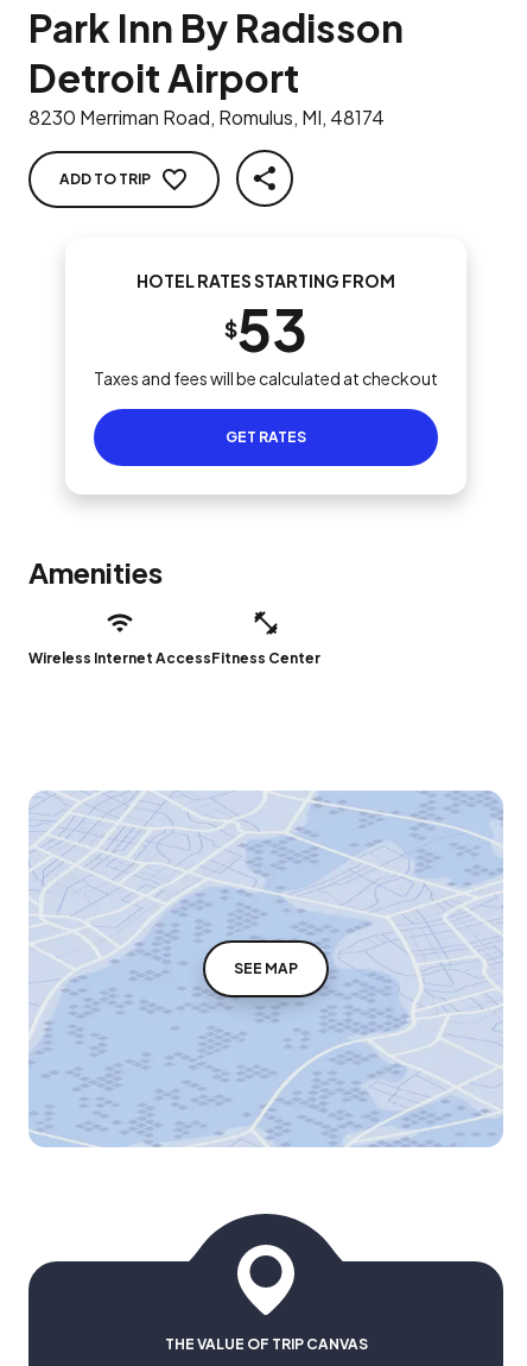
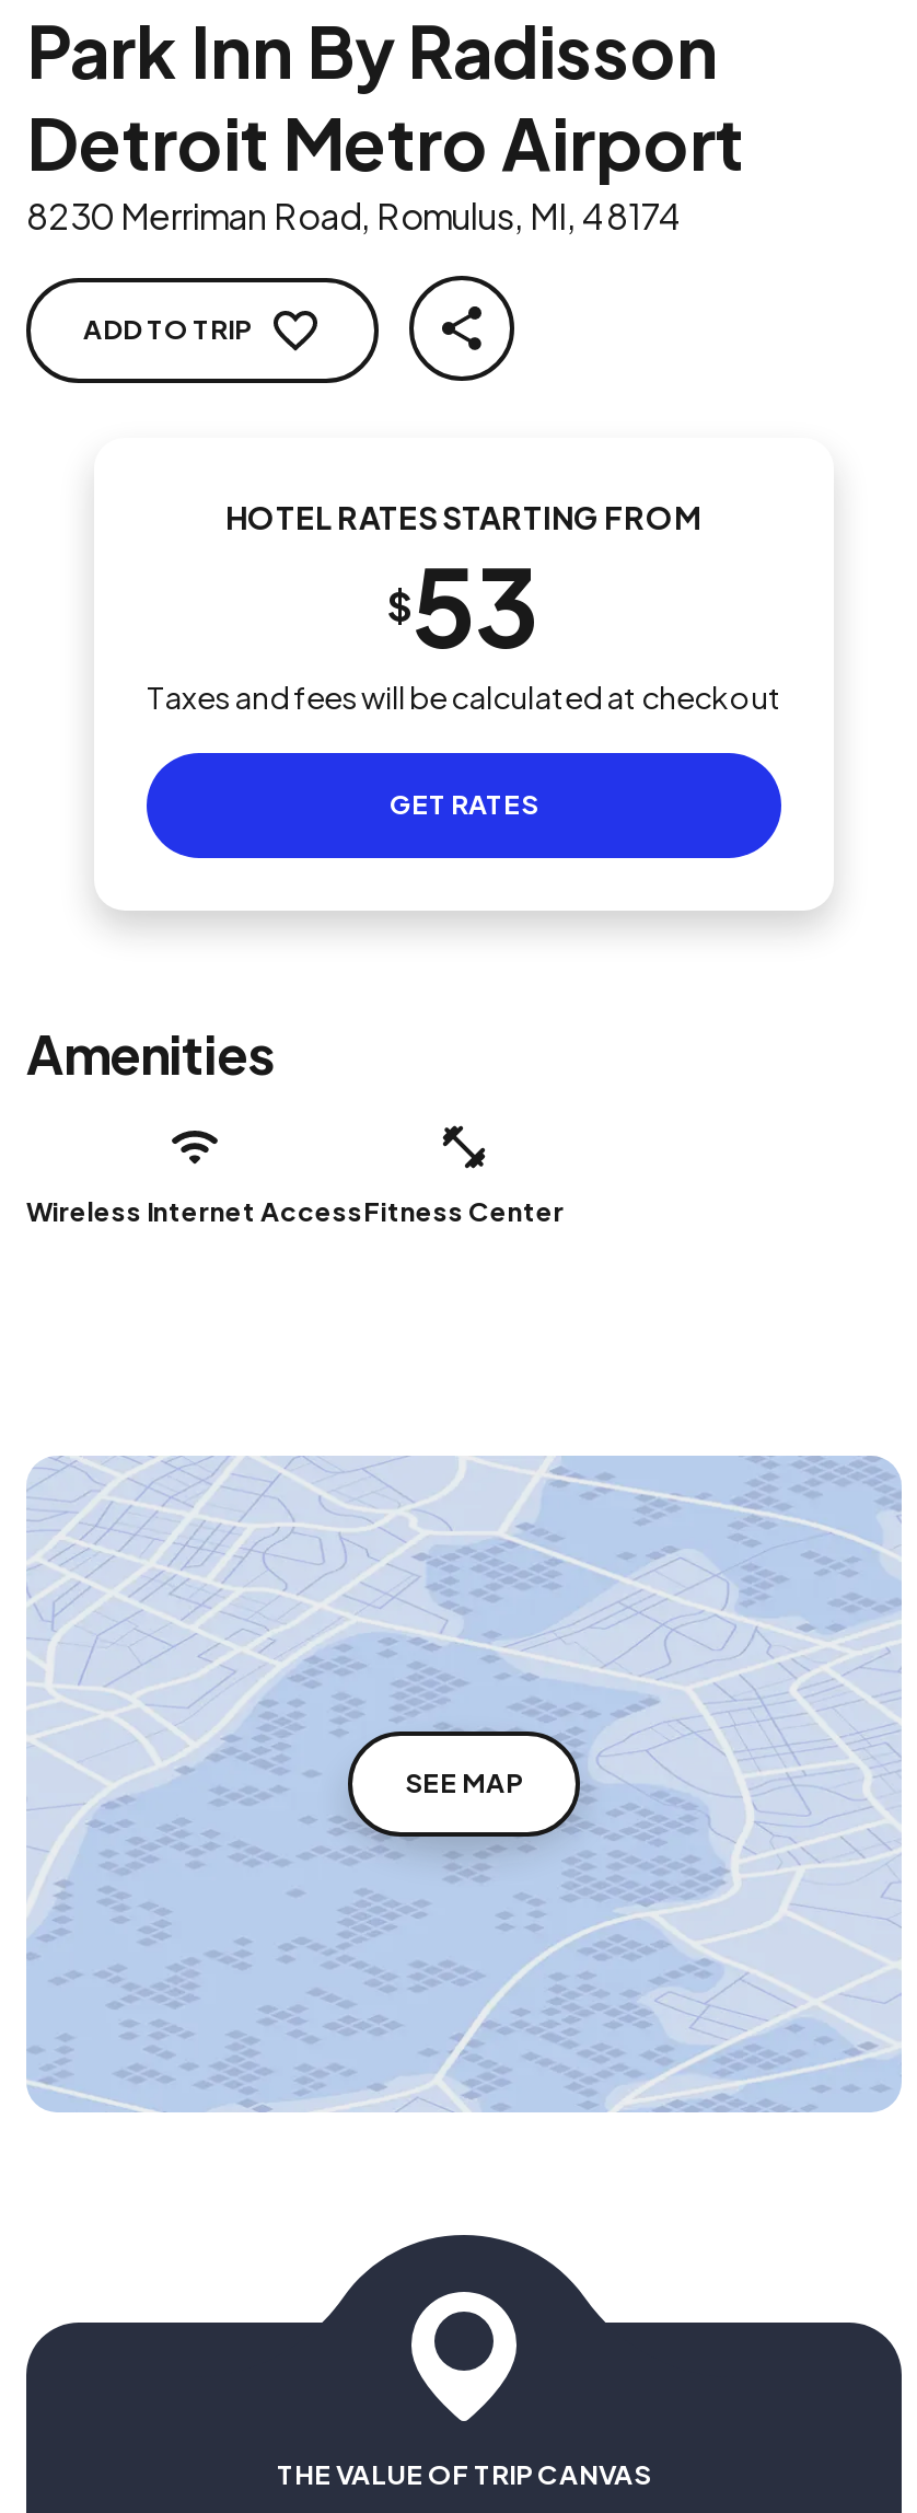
- Detroit Airport
+ Detroit Metro Airport
